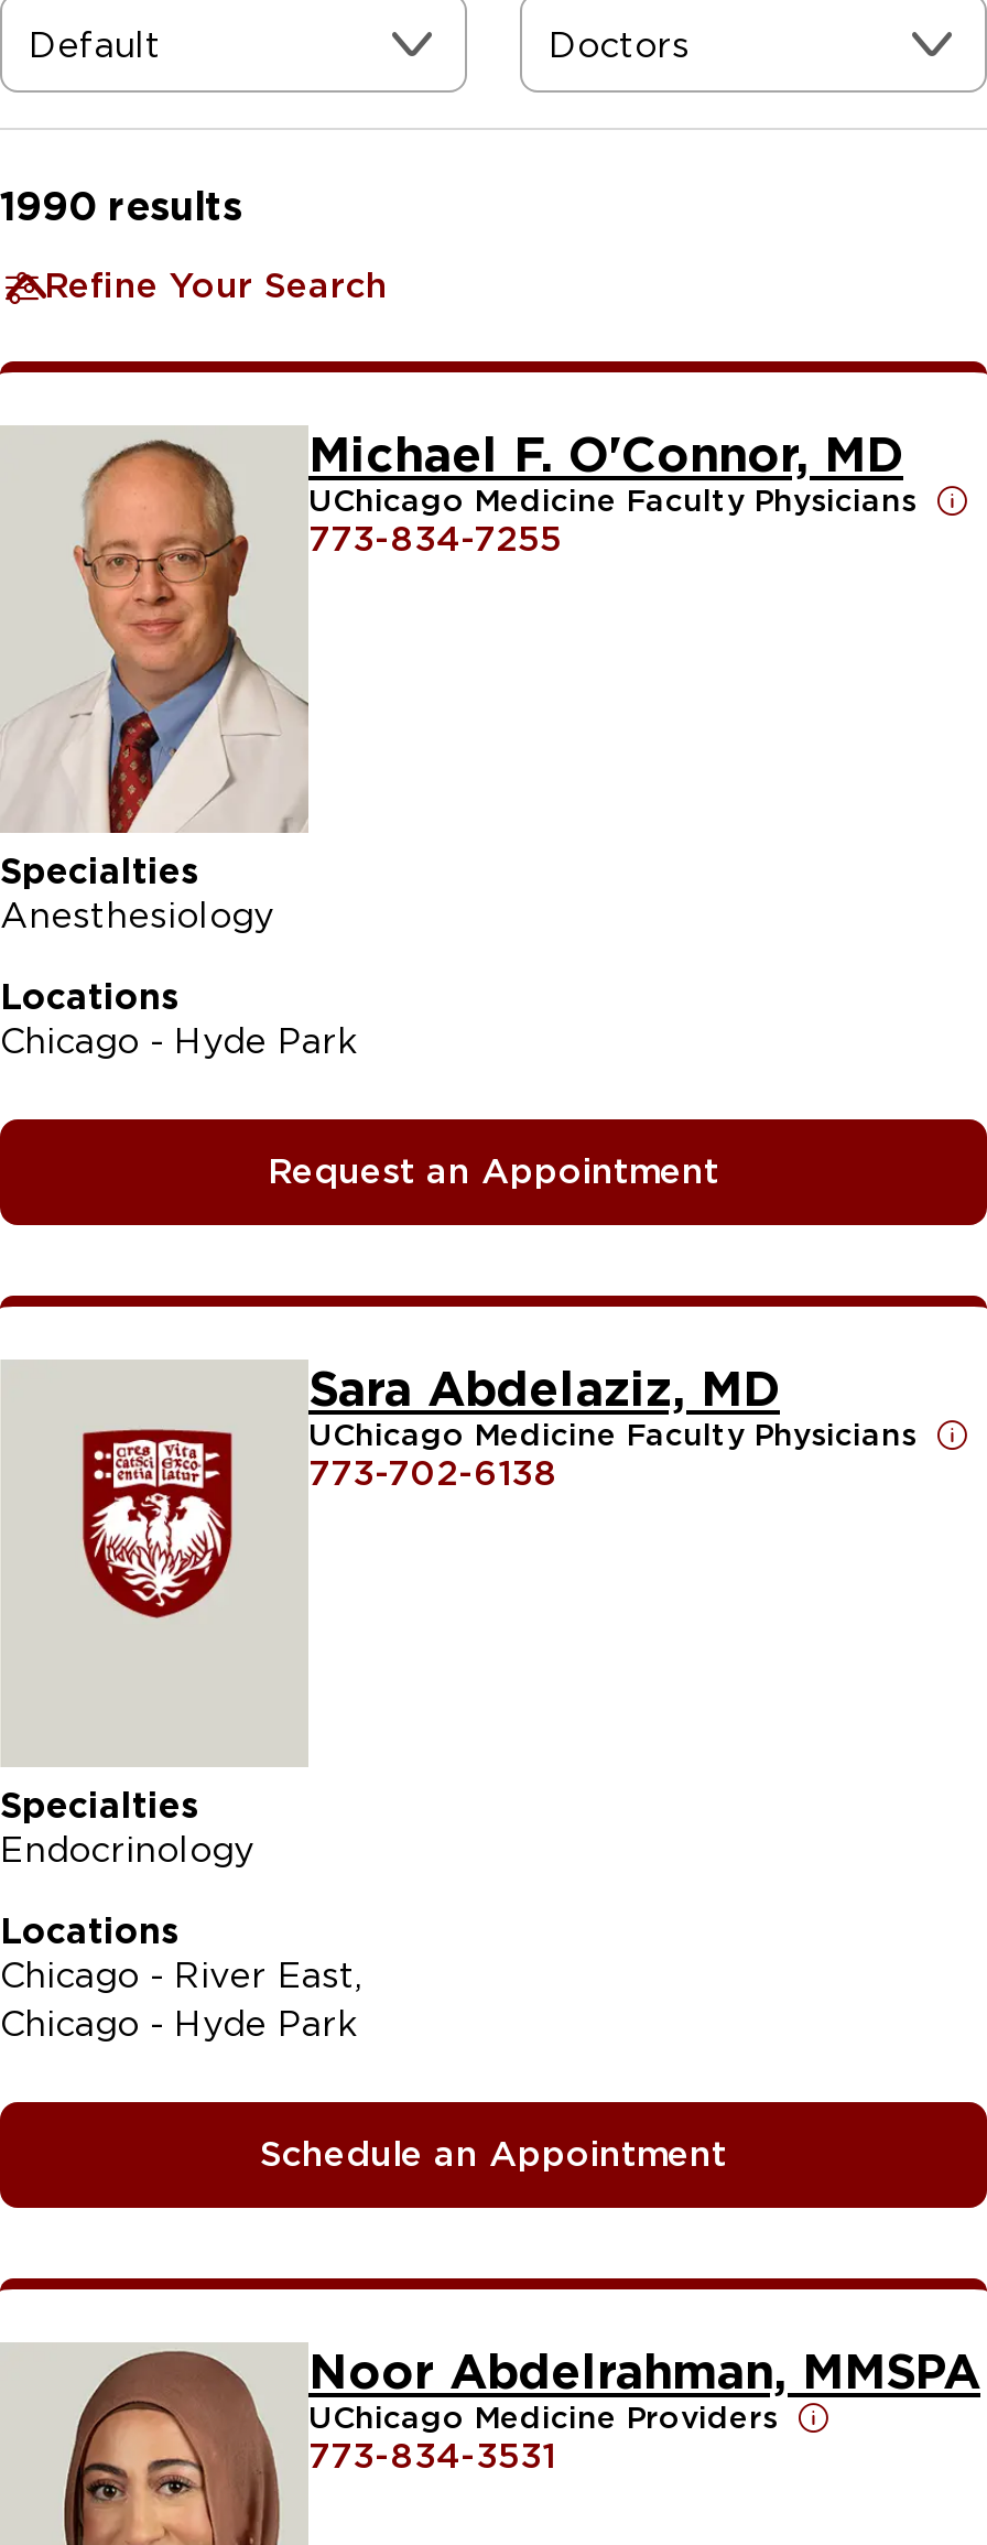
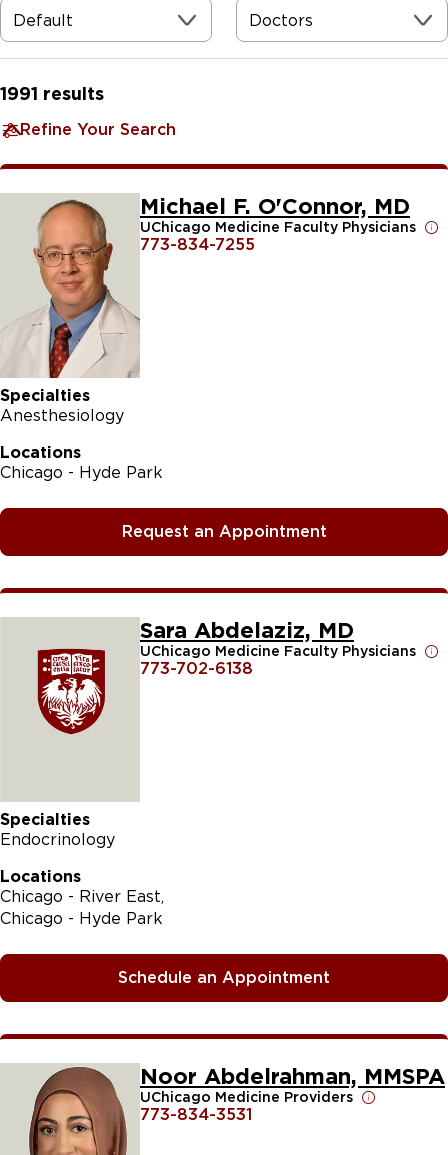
- 1990 results
+ 1991 results
